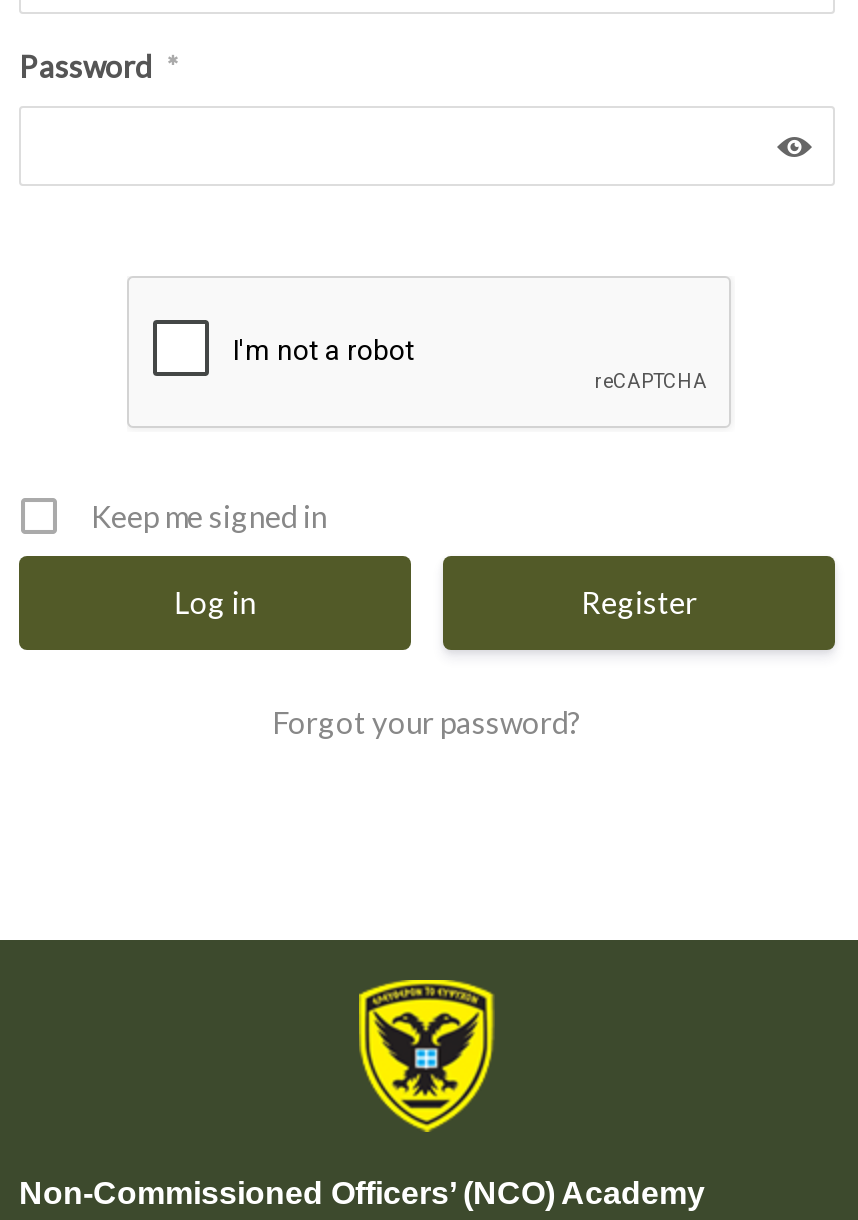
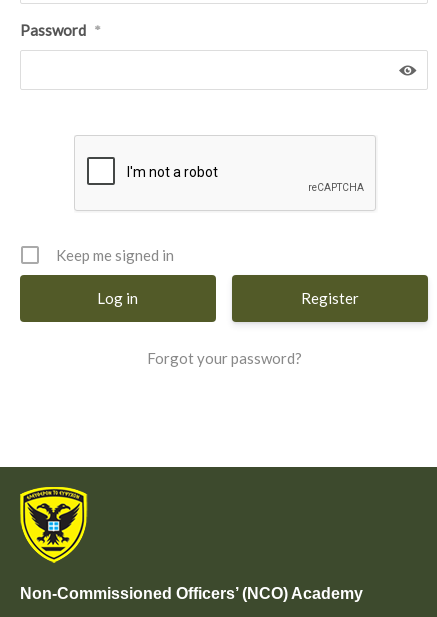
+ [image]

- [image]
